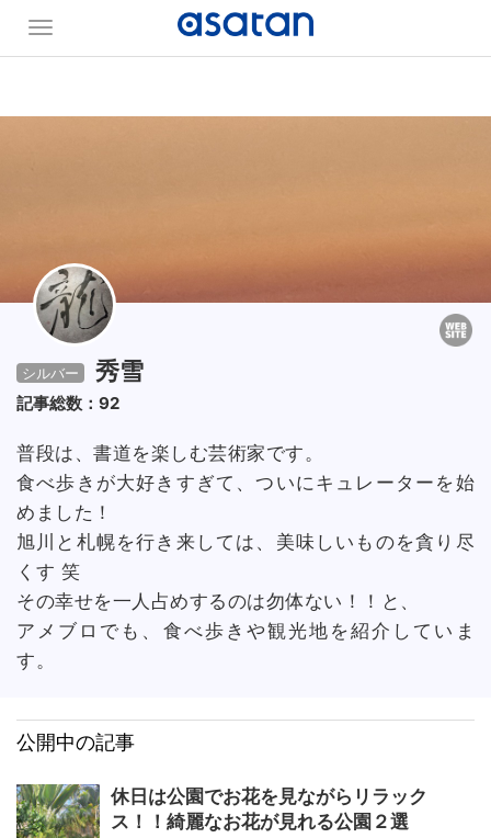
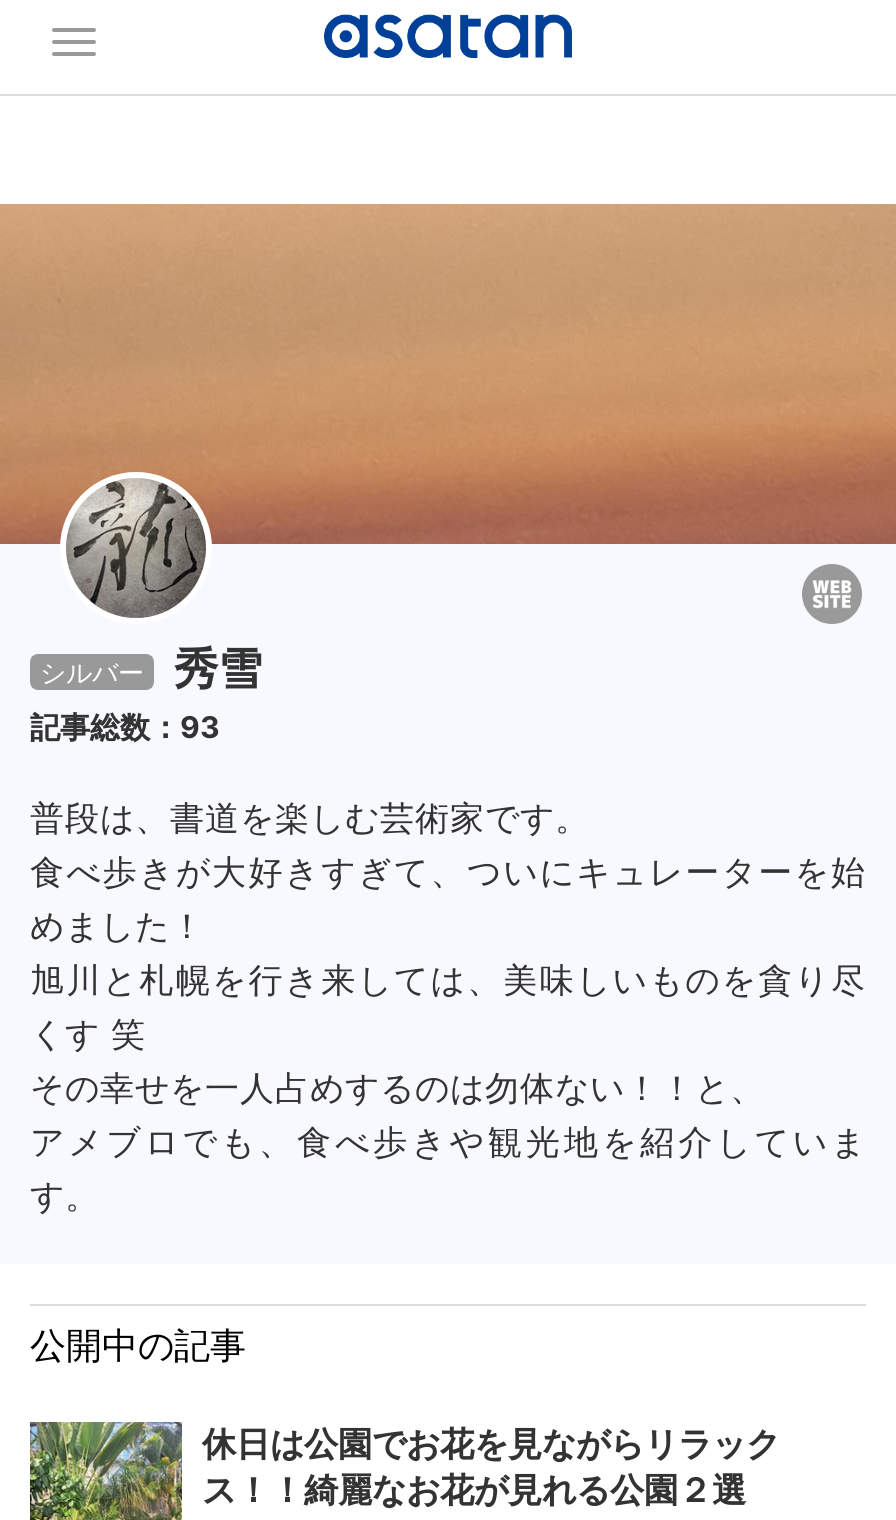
- 記事総数：92
+ 記事総数：93
